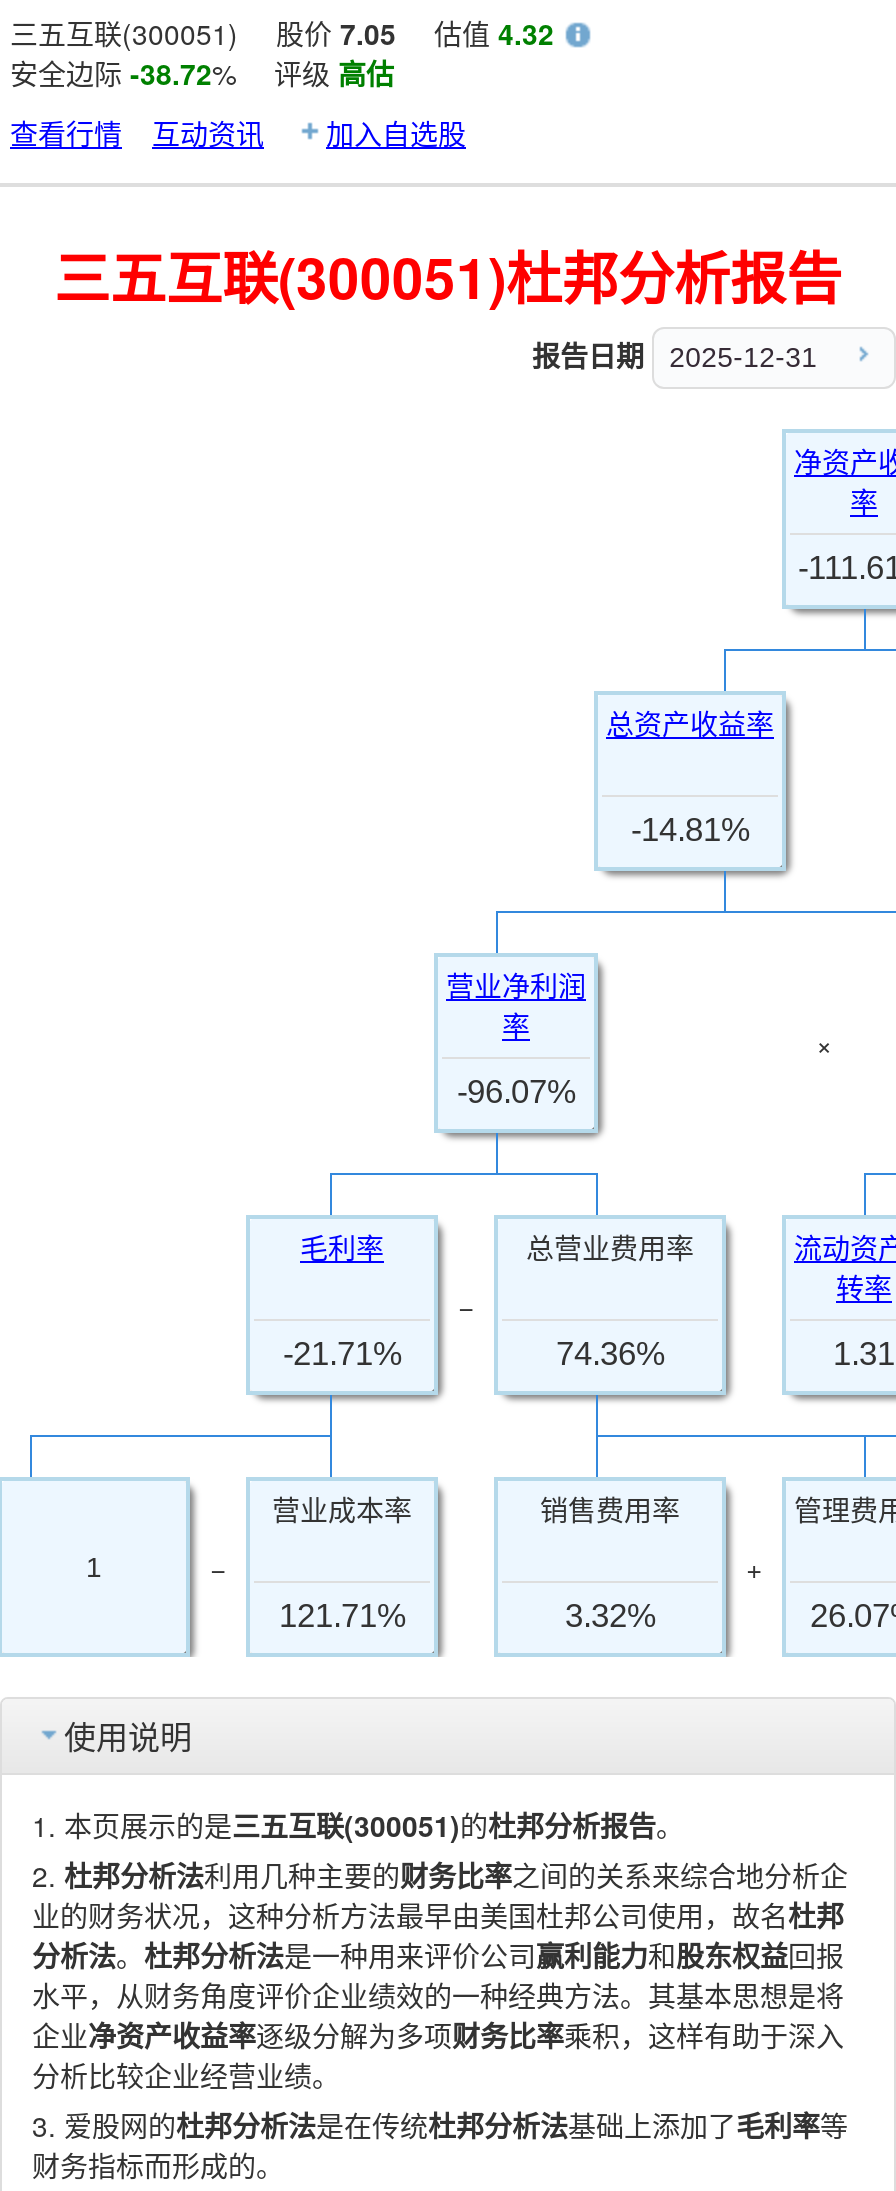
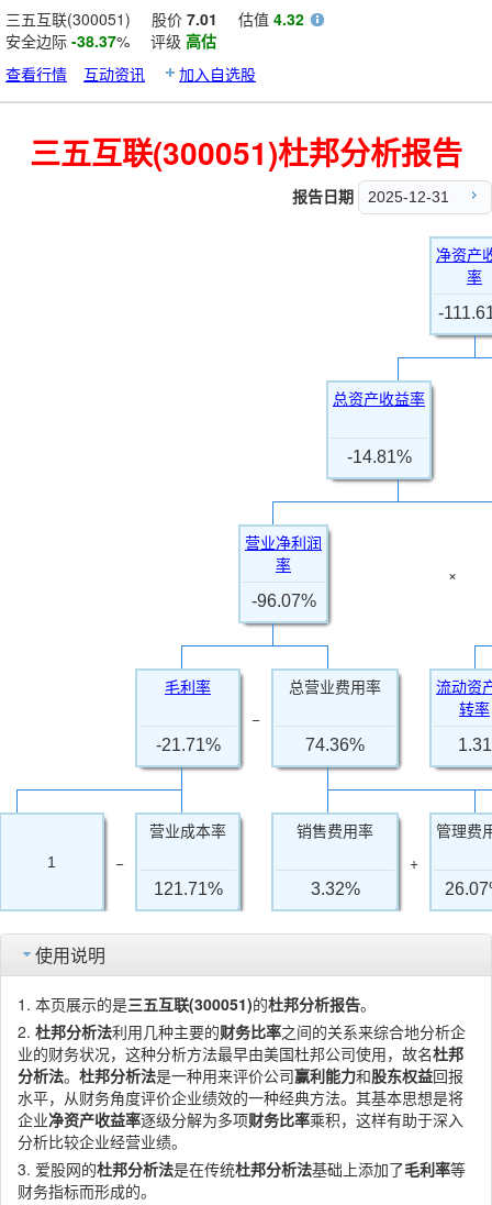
- 三五互联(300051) 股价7.05 估值4.32
+ 三五互联(300051) 股价7.01 估值4.32

- 安全边际-38.72% 评级高估
+ 安全边际-38.37% 评级高估
